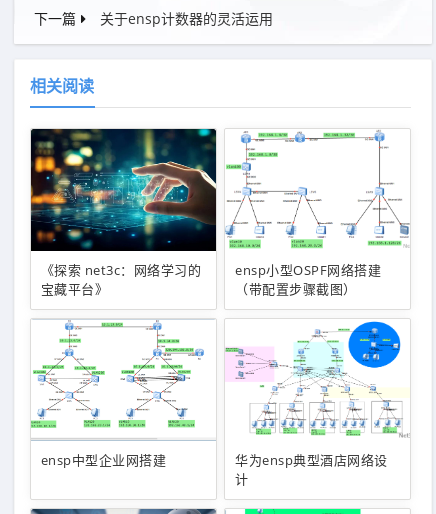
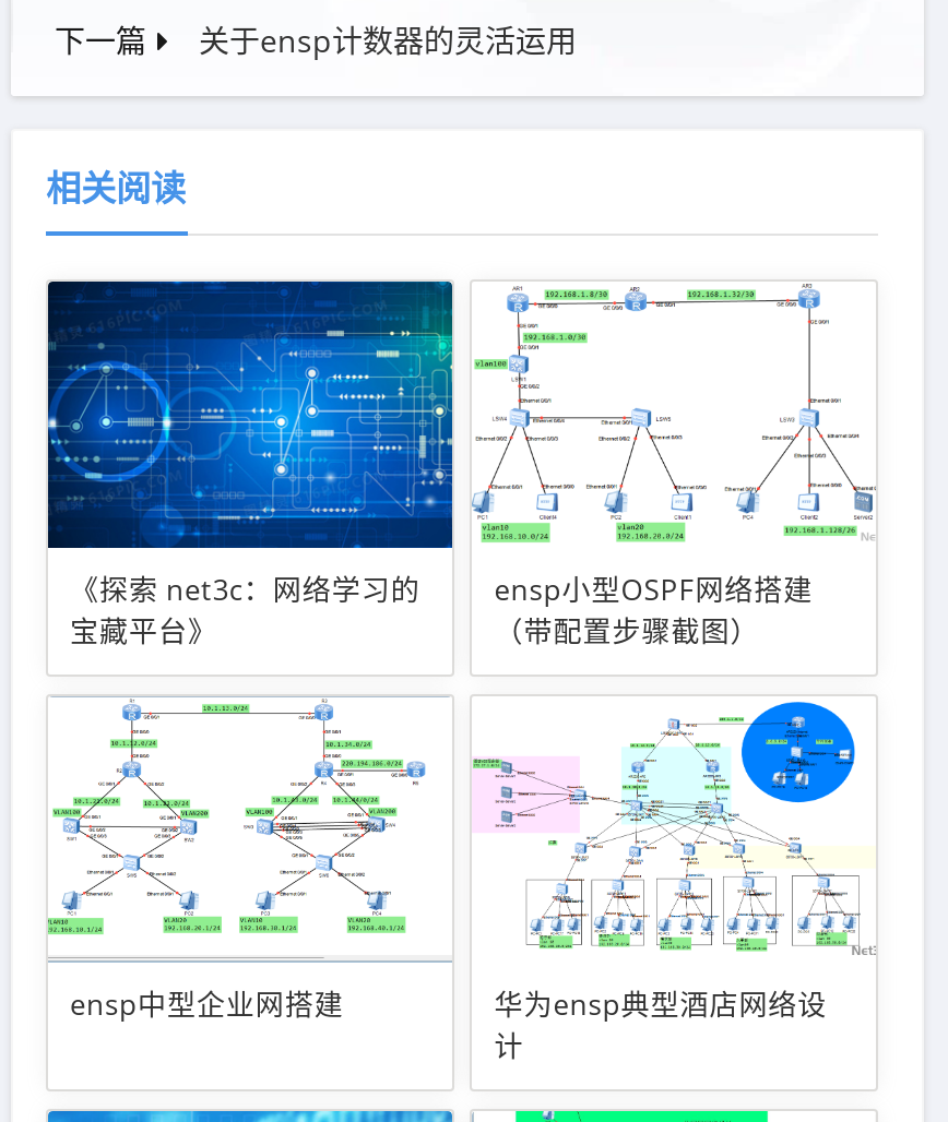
- [image]
+ [image]
